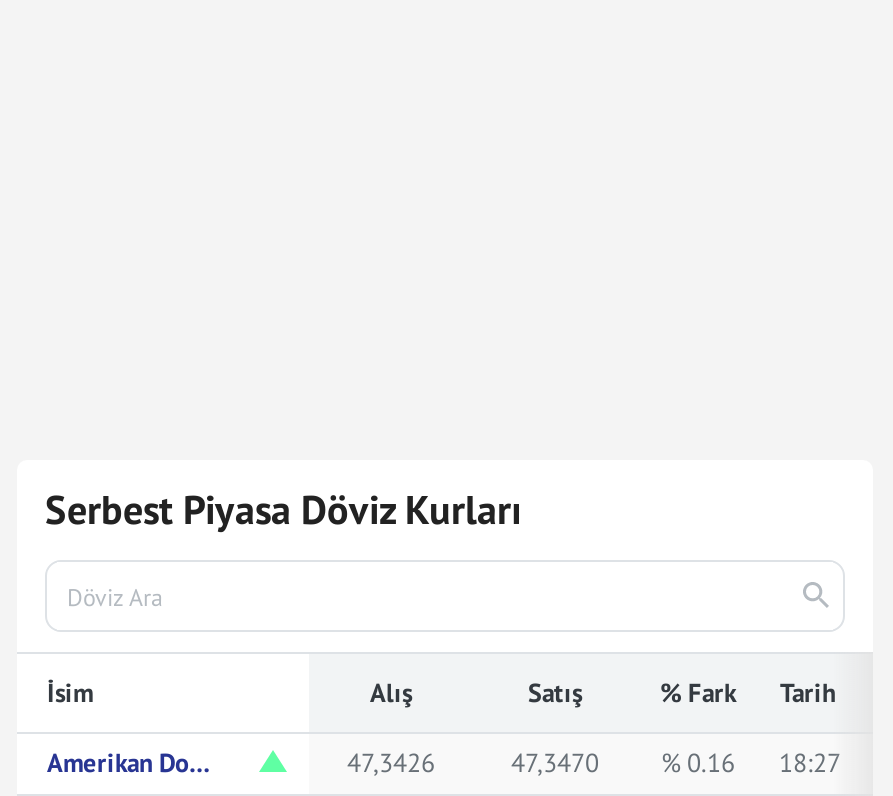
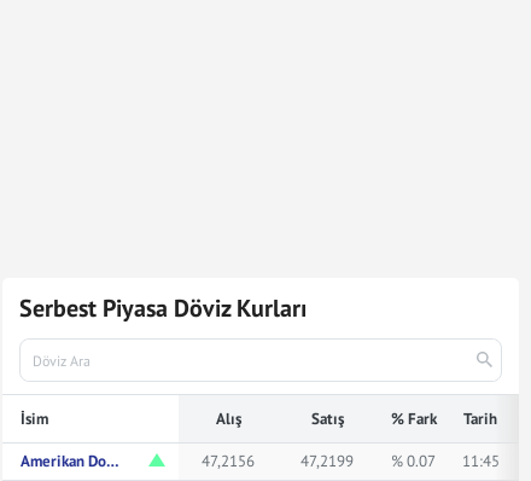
- 47,3426
+ 47,2156

- 47,3470
+ 47,2199

- % 0.16
+ % 0.07

- 18:27
+ 11:45
